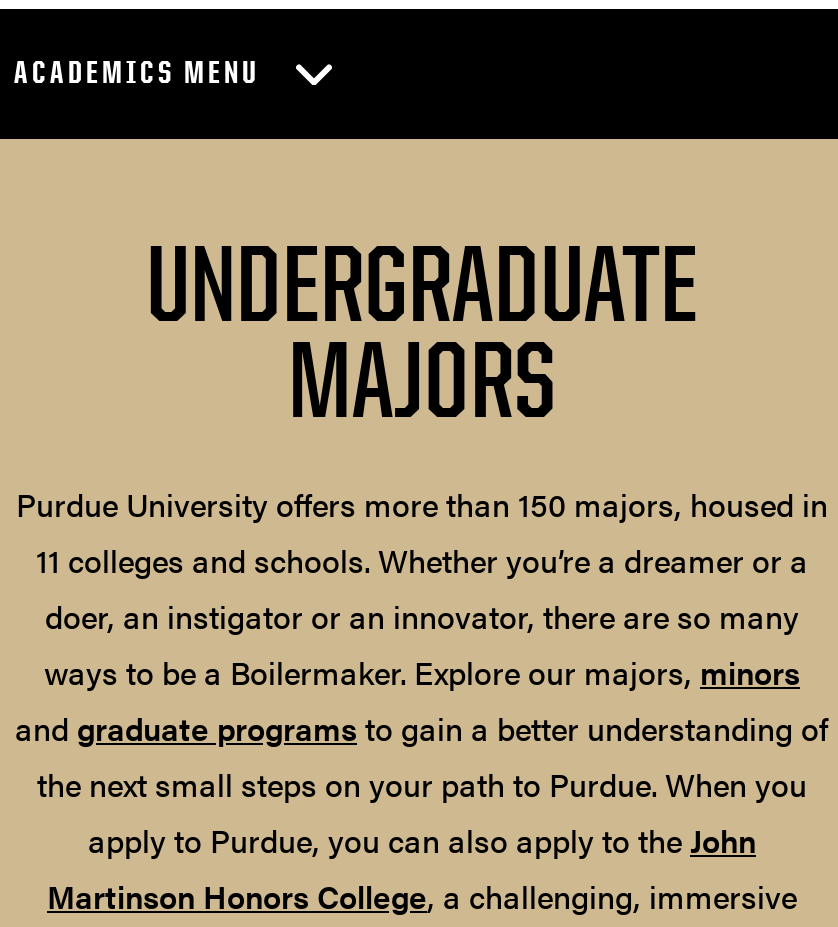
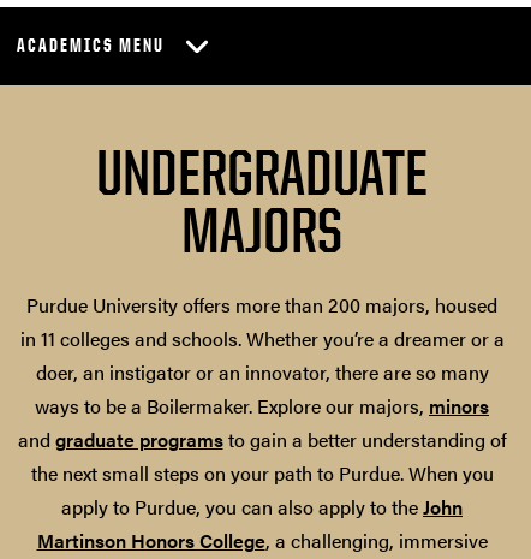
- Purdue University offers more than 150 majors, housed in
- 11 colleges and schools. Whether you’re a dreamer or a
+ Purdue University offers more than 200 majors, housed
+ in 11 colleges and schools. Whether you’re a dreamer or a
